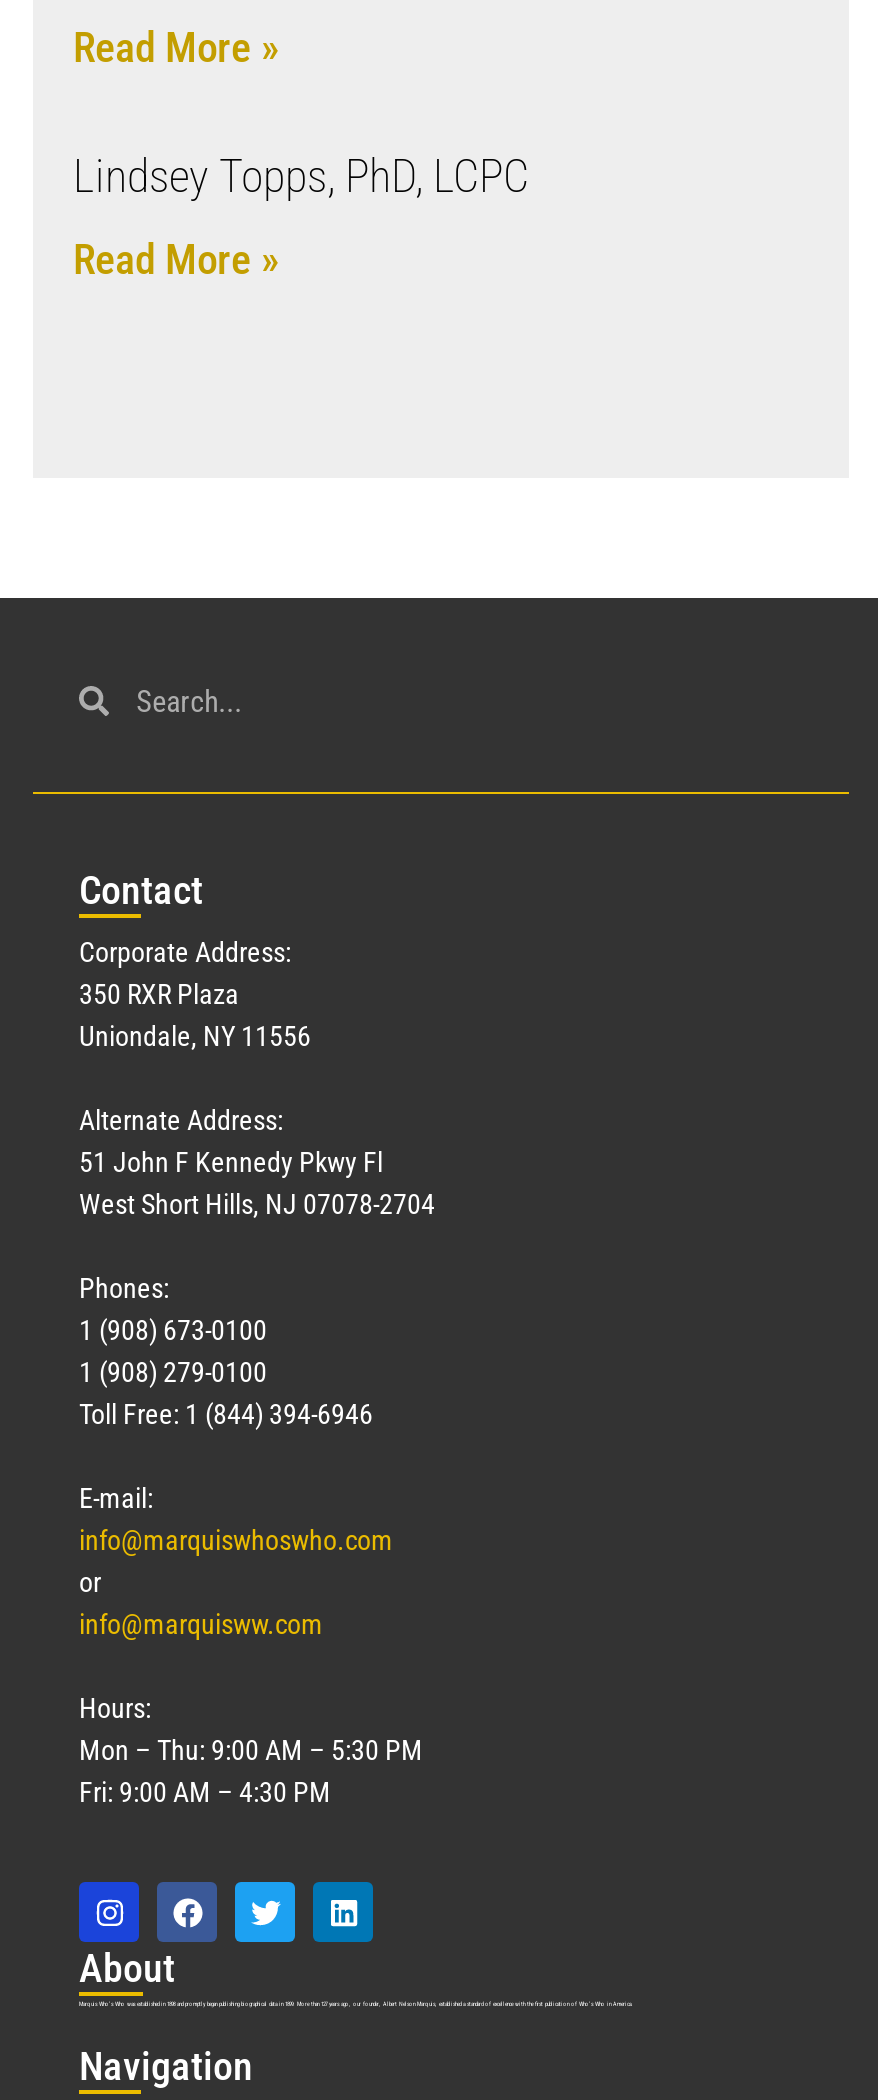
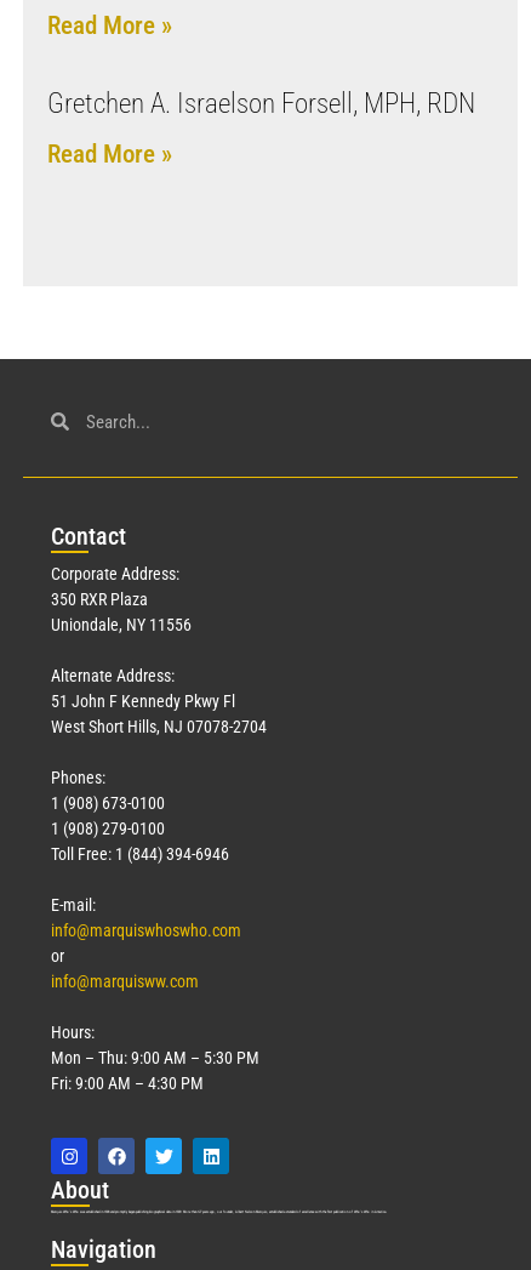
- Lindsey Topps, PhD, LCPC
+ Gretchen A. Israelson Forsell, MPH, RDN
